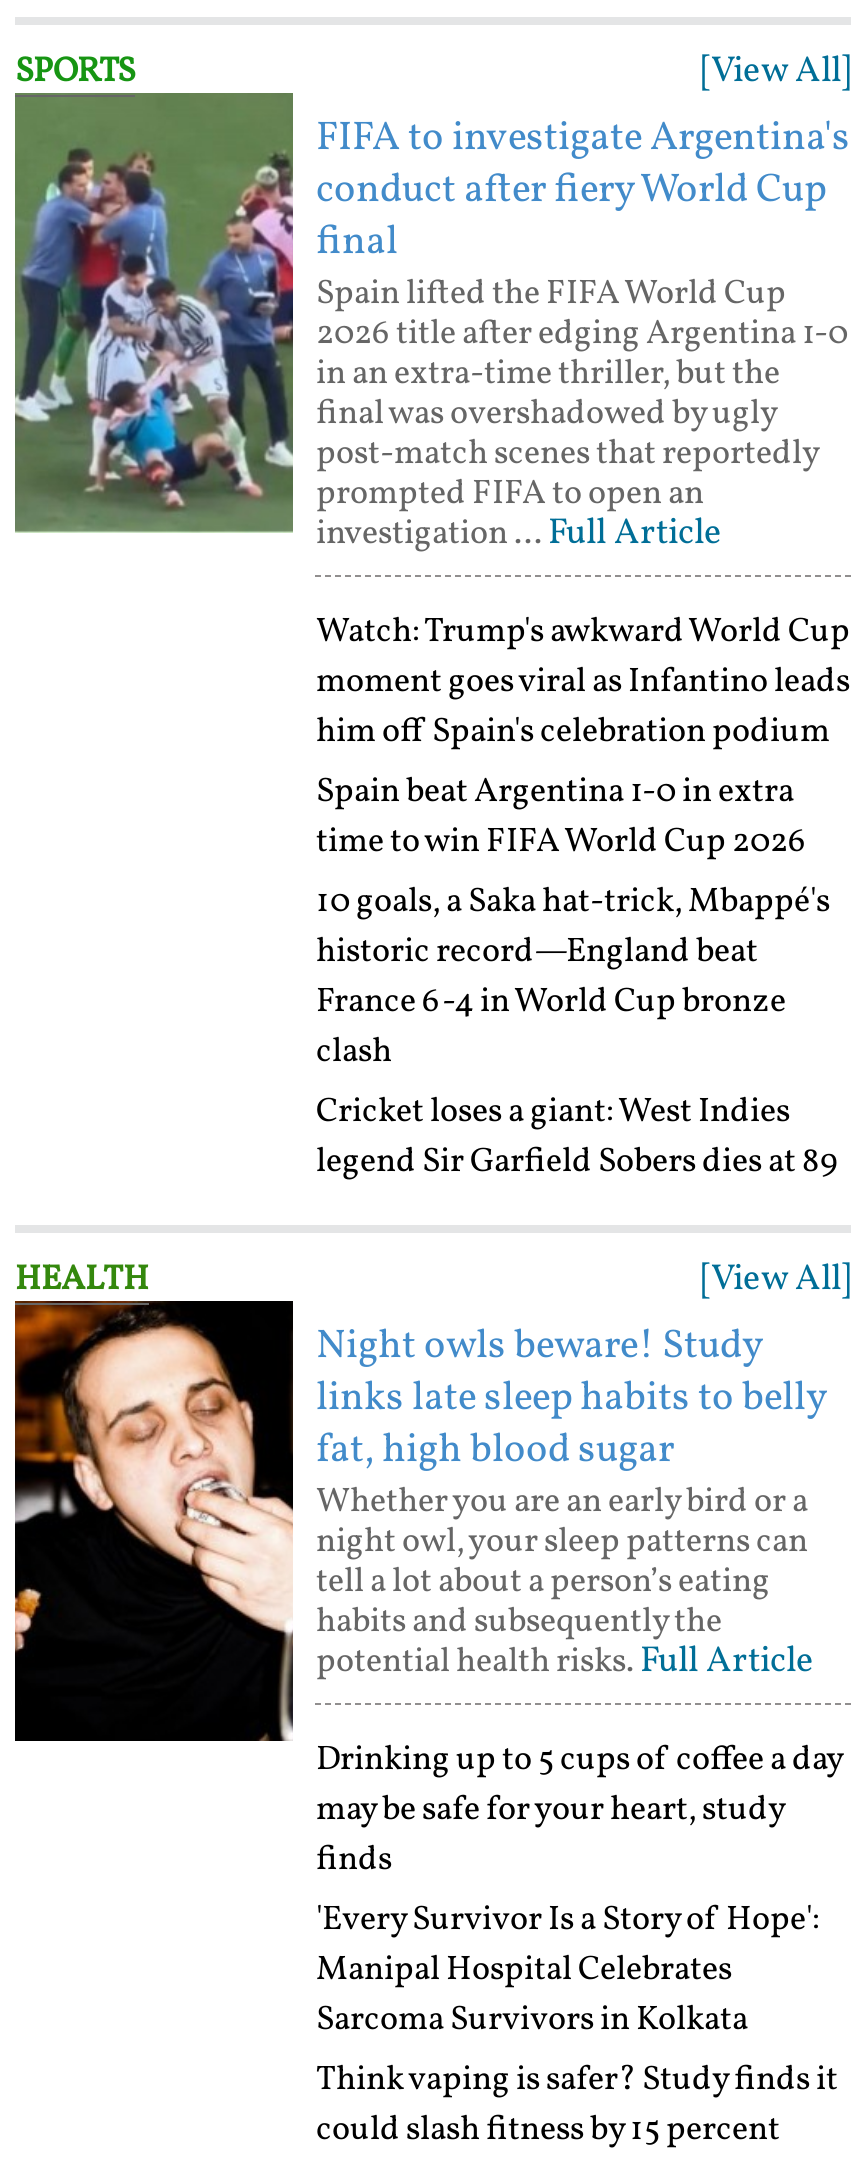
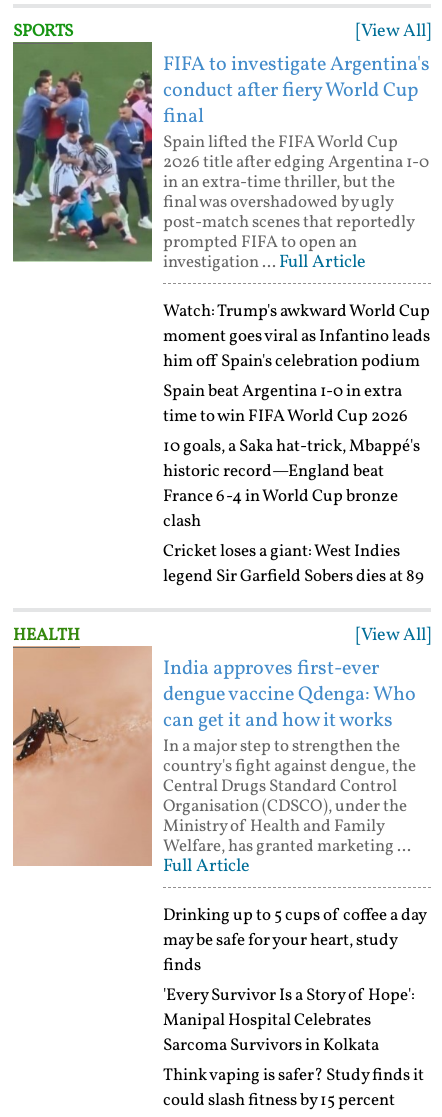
- [image]
- Night owls beware! Study
- links late sleep habits to belly
- fat, high blood sugar
- Whether you are an early bird or a
- night owl, your sleep patterns can
- tell a lot about a person’s eating
- habits and subsequently the
- potential health risks. Full Article
+ [image]
+ India approves first-ever
+ dengue vaccine Qdenga: Who
+ can get it and how it works
+ In a major step to strengthen the
+ country's fight against dengue, the
+ Central Drugs Standard Control
+ Organisation (CDSCO), under the
+ Ministry of Health and Family
+ Welfare, has granted marketing ...
+ Full Article
